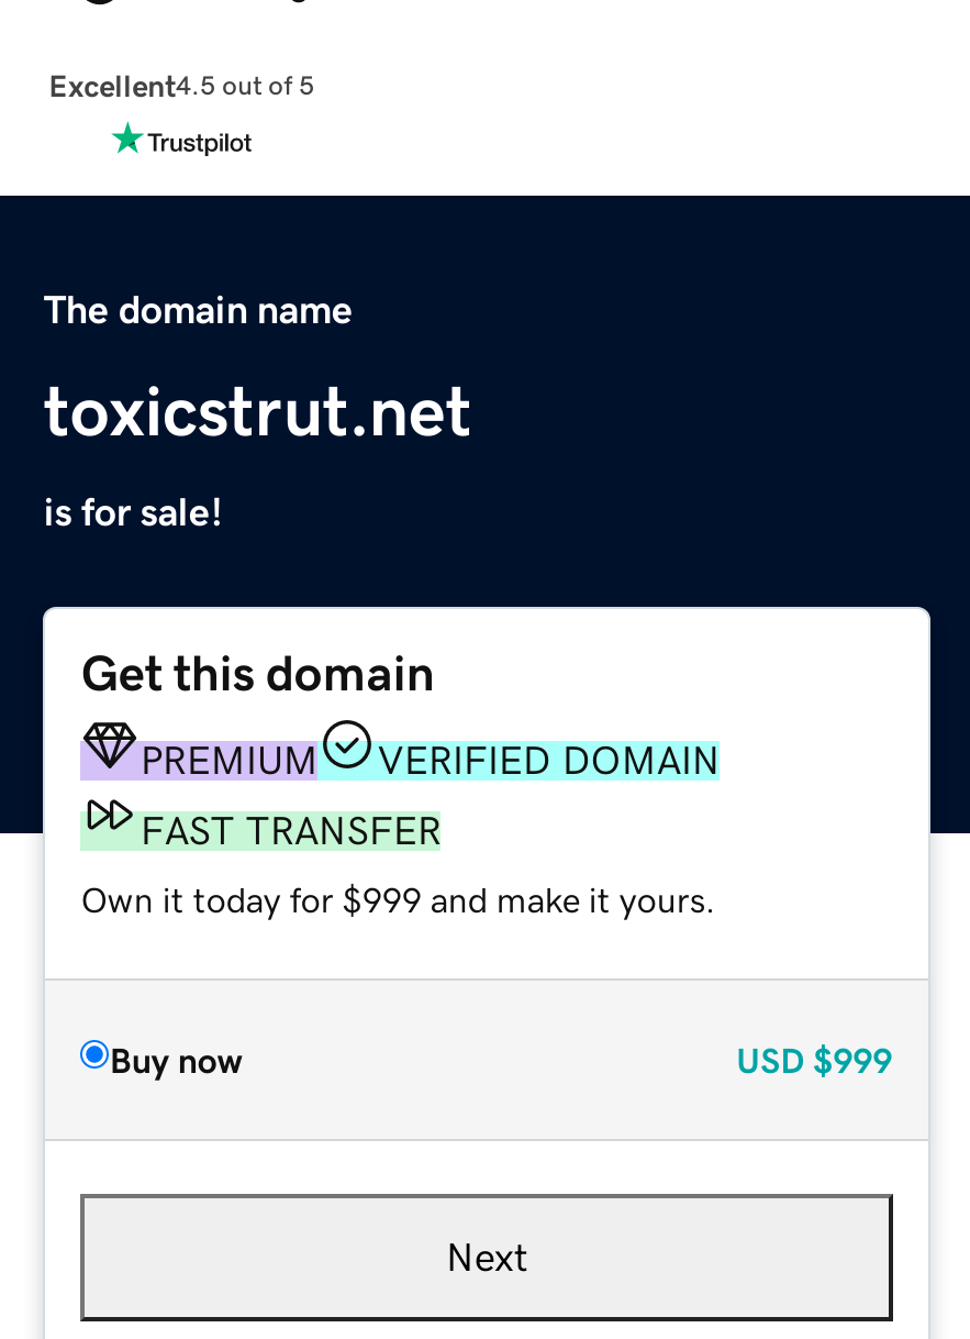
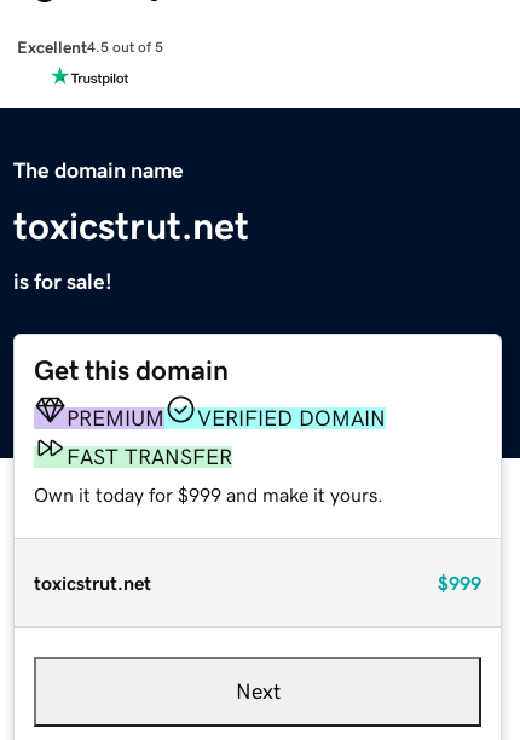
- Buy now
- USD $999
+ toxicstrut.net
+ $999
